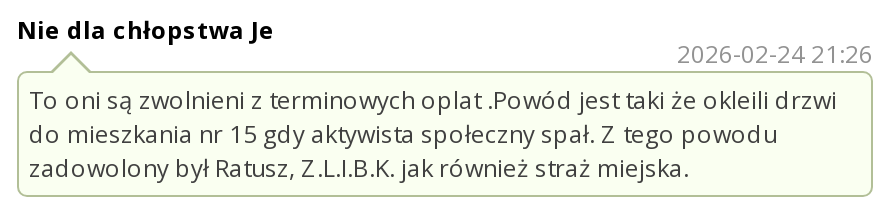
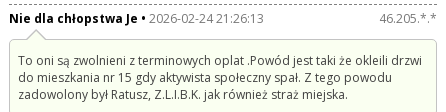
- 2026-02-24 21:26
+ 2026-02-24 21:26:13
+ 46.205.*.*
